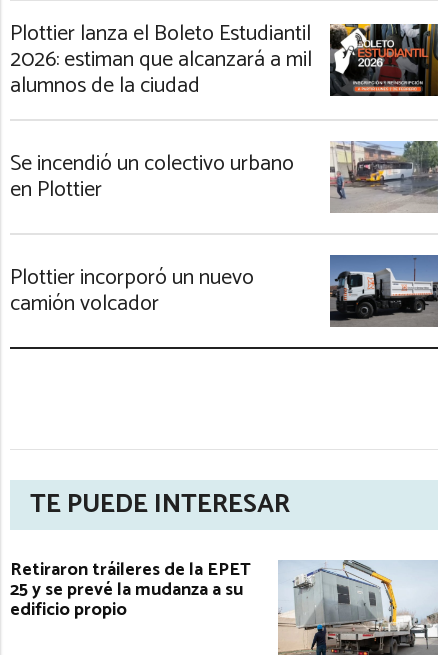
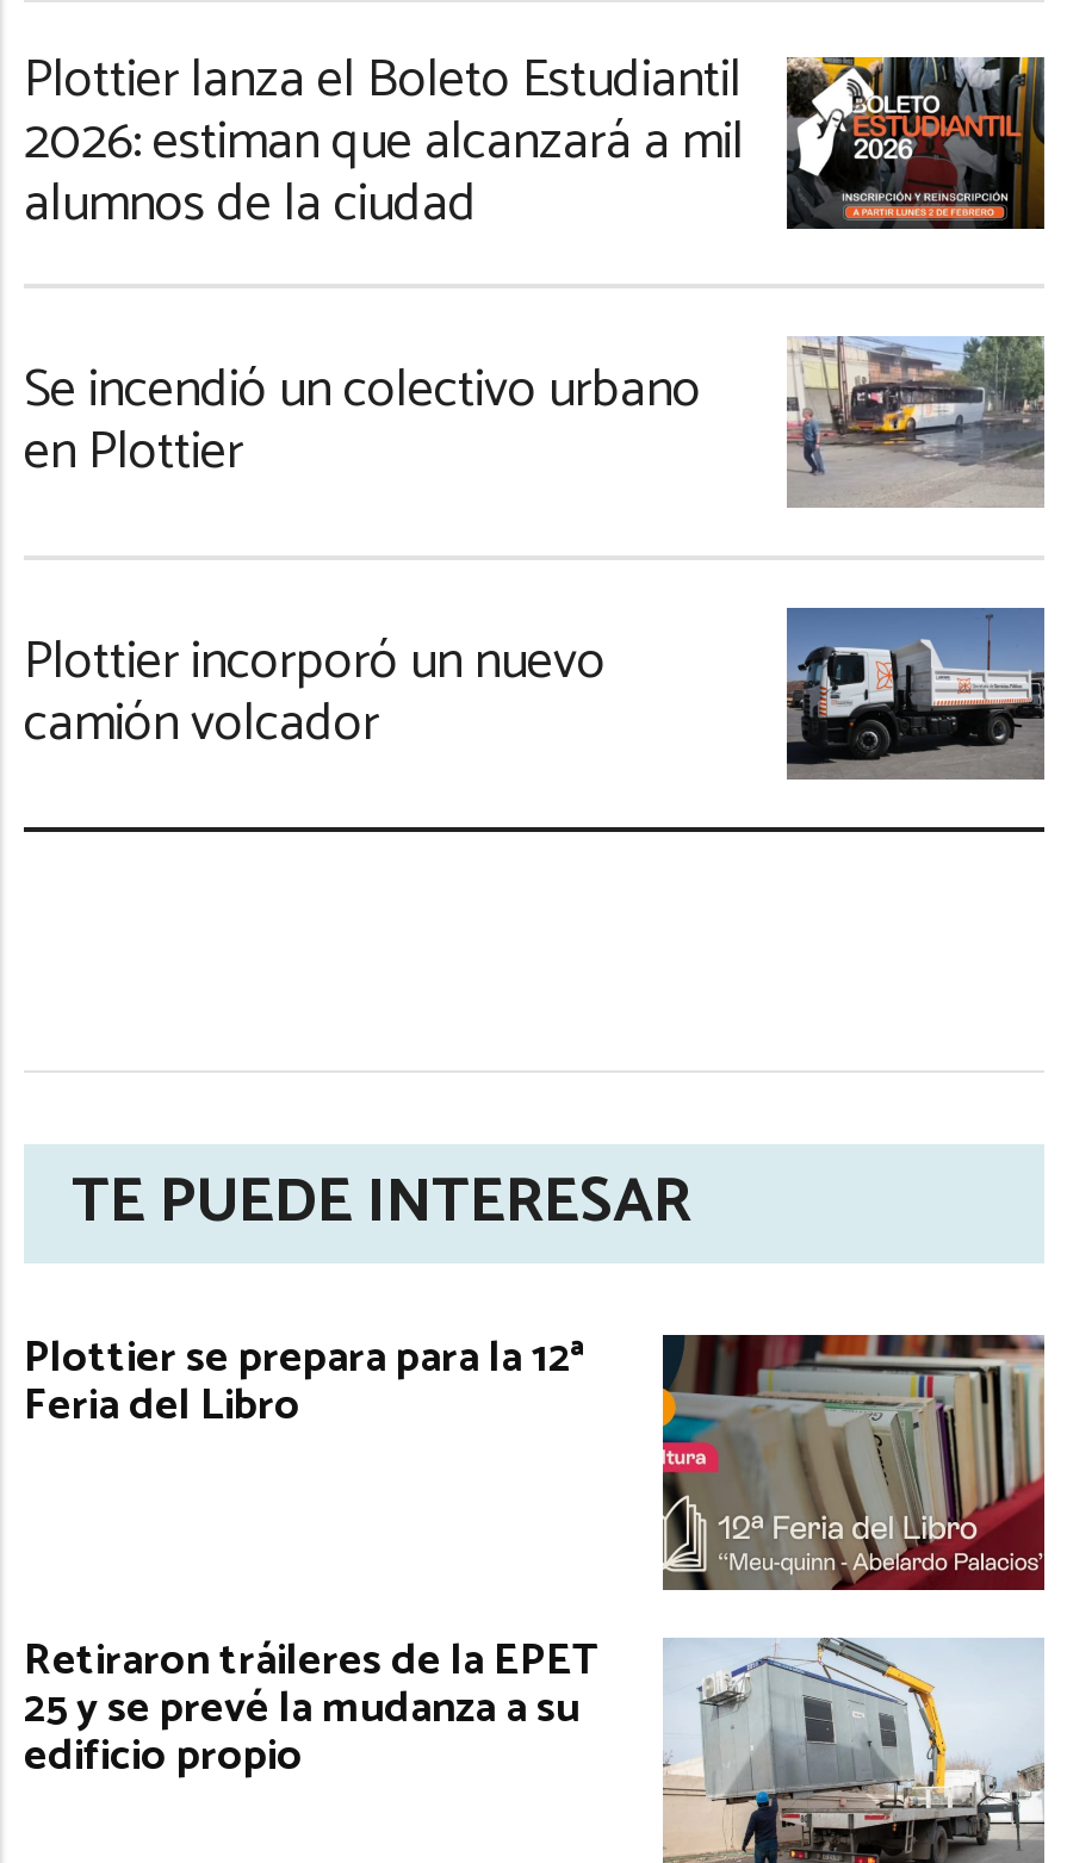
+ [image]
+ Plottier se prepara para la 12ª
+ Feria del Libro
